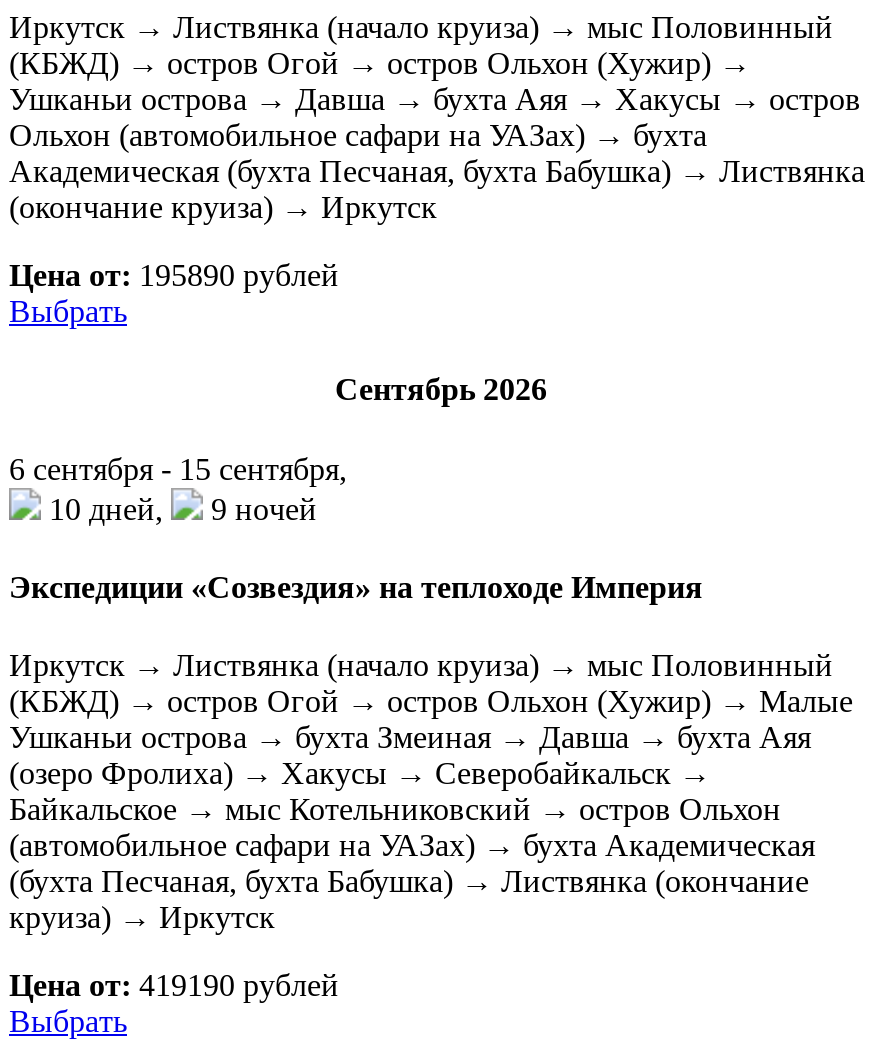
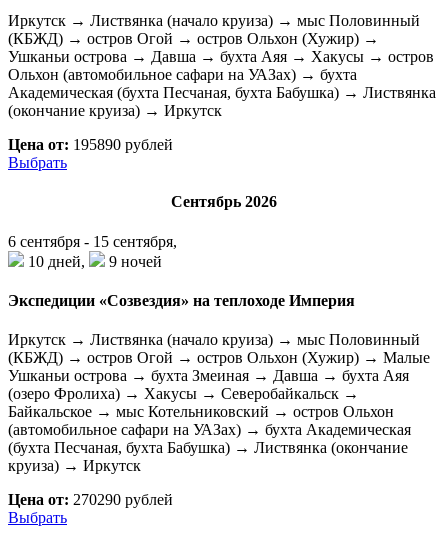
- Цена от: 419190 рублей
+ Цена от: 270290 рублей
